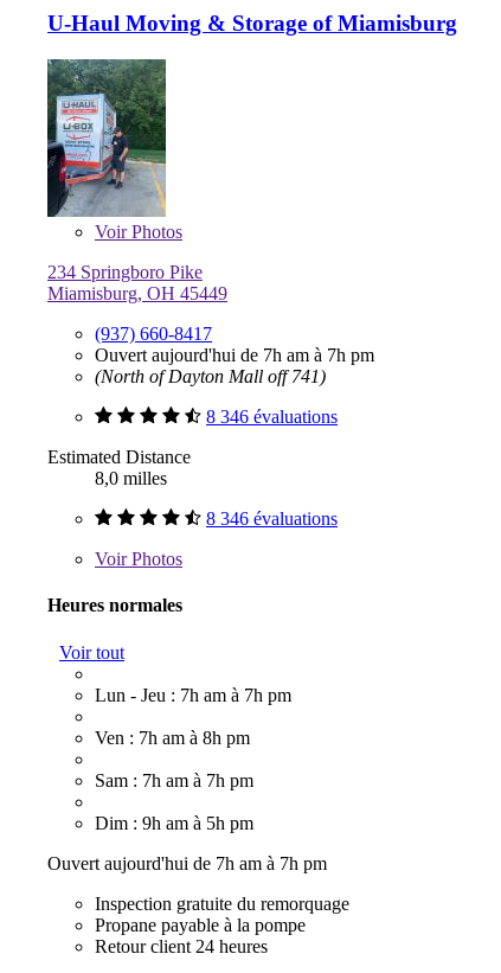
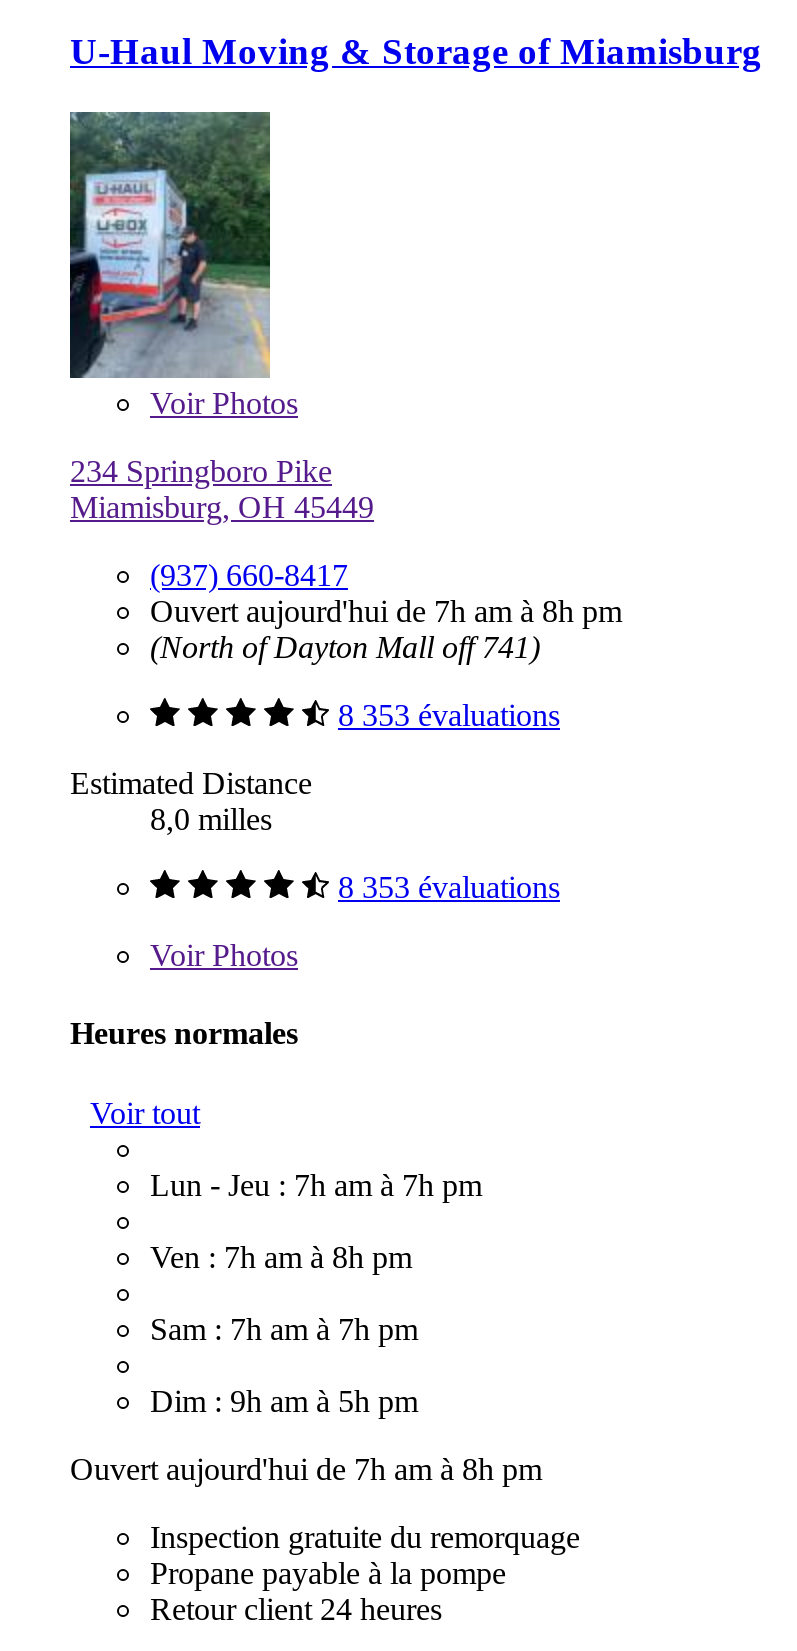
- Ouvert aujourd'hui de 7h am à 7h pm
+ Ouvert aujourd'hui de 7h am à 8h pm

- 8 346 évaluations
+ 8 353 évaluations

- 8 346 évaluations
+ 8 353 évaluations

- Ouvert aujourd'hui de 7h am à 7h pm
+ Ouvert aujourd'hui de 7h am à 8h pm
